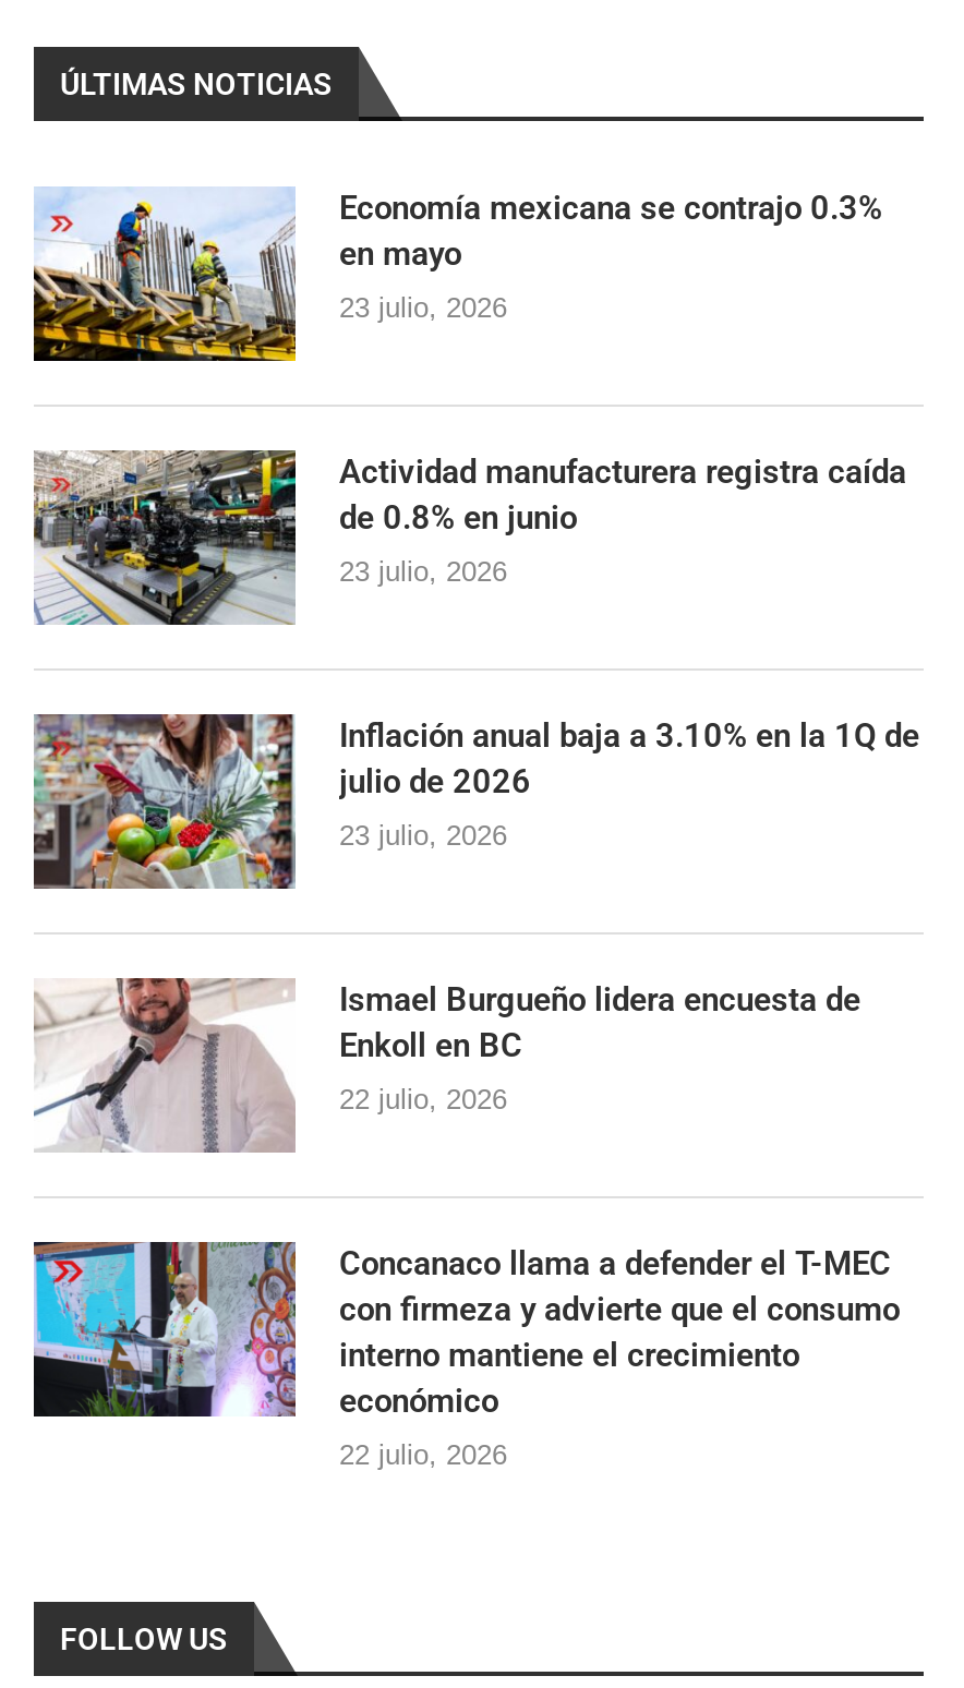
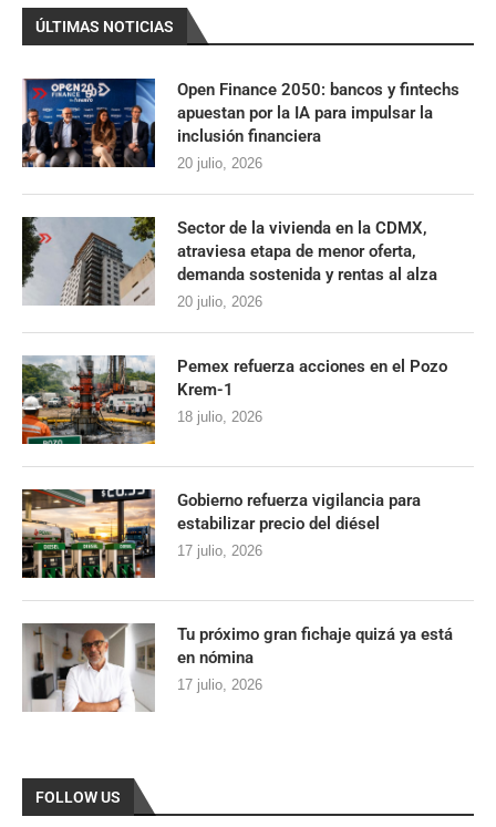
- [image]
- Economía mexicana se contrajo 0.3%
- en mayo
- 23 julio, 2026
+ [image]
+ Open Finance 2050: bancos y fintechs
+ apuestan por la IA para impulsar la
+ inclusión financiera
+ 20 julio, 2026

- [image]
- Actividad manufacturera registra caída
- de 0.8% en junio
- 23 julio, 2026
+ [image]
+ Sector de la vivienda en la CDMX,
+ atraviesa etapa de menor oferta,
+ demanda sostenida y rentas al alza
+ 20 julio, 2026

- [image]
- Inflación anual baja a 3.10% en la 1Q de
- julio de 2026
- 23 julio, 2026
+ [image]
+ Pemex refuerza acciones en el Pozo
+ Krem-1
+ 18 julio, 2026

- [image]
- Ismael Burgueño lidera encuesta de
- Enkoll en BC
- 22 julio, 2026
+ [image]
+ Gobierno refuerza vigilancia para
+ estabilizar precio del diésel
+ 17 julio, 2026

- [image]
- Concanaco llama a defender el T-MEC
- con firmeza y advierte que el consumo
- interno mantiene el crecimiento
- económico
- 22 julio, 2026
+ [image]
+ Tu próximo gran fichaje quizá ya está
+ en nómina
+ 17 julio, 2026
